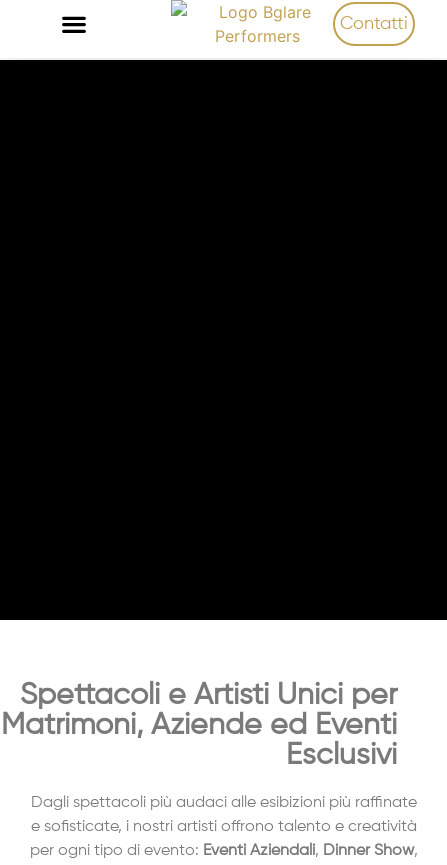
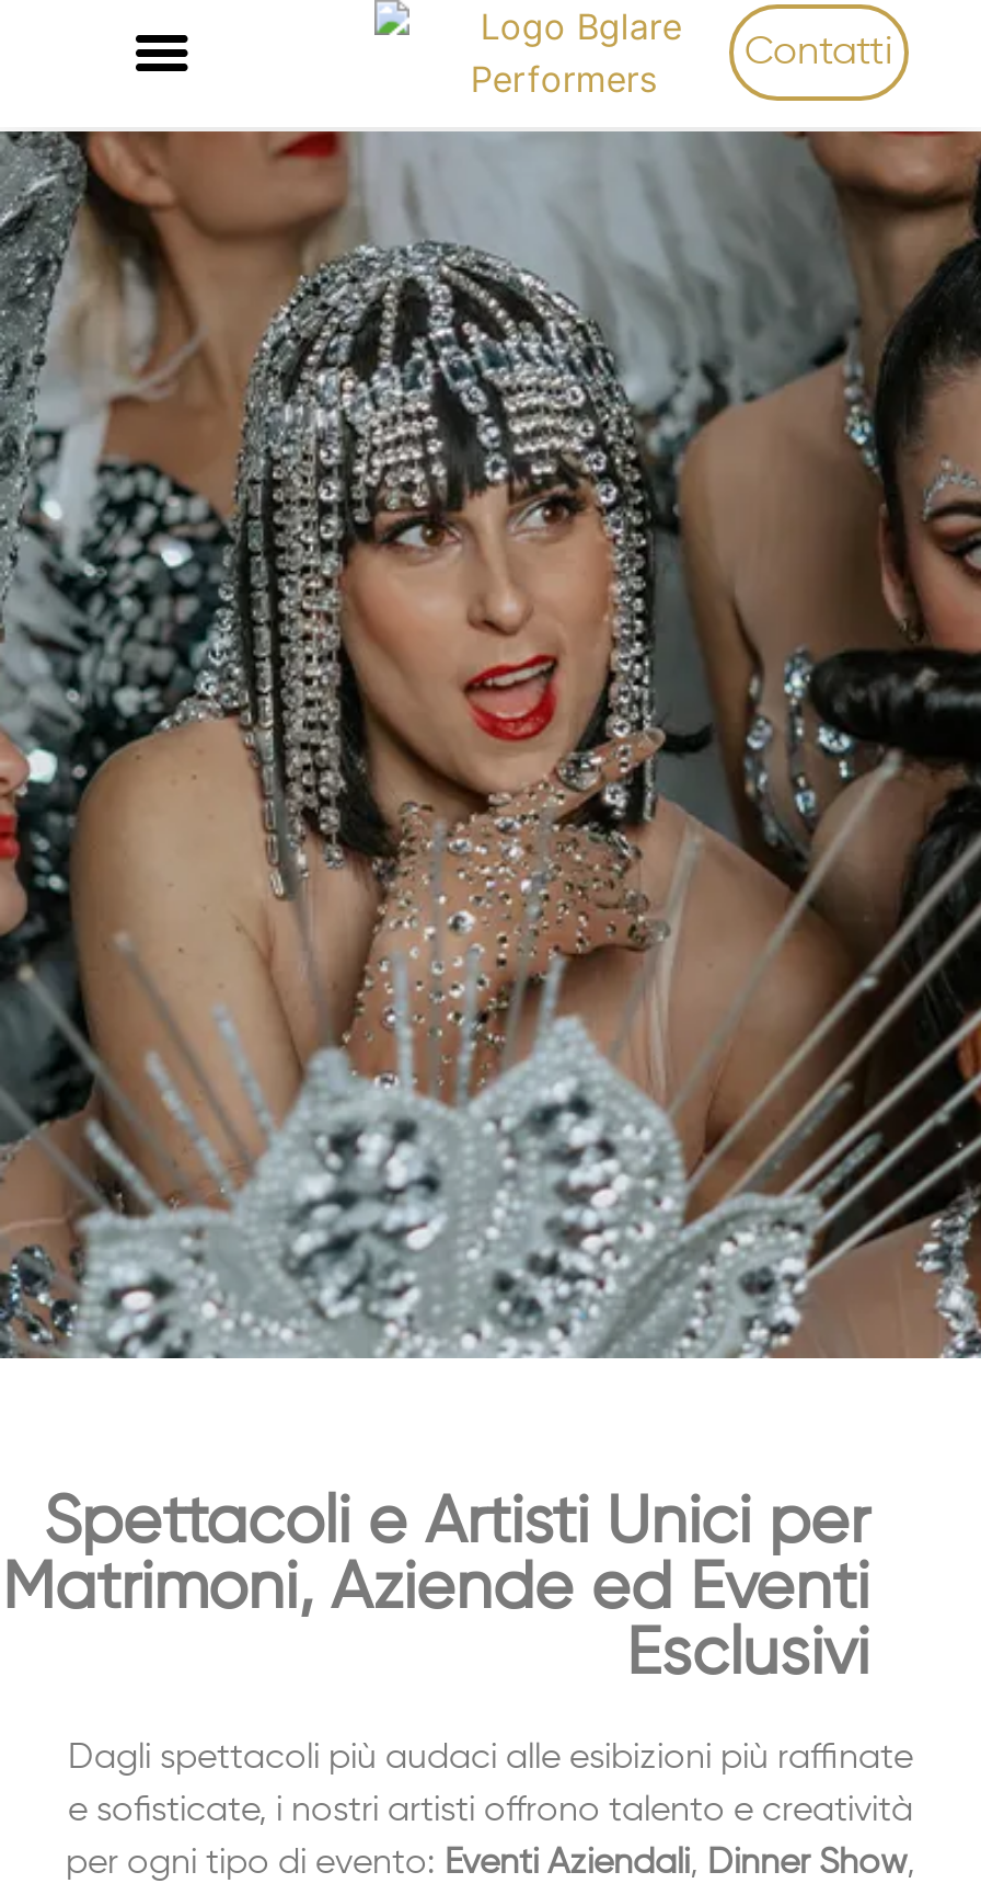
+ [image]
